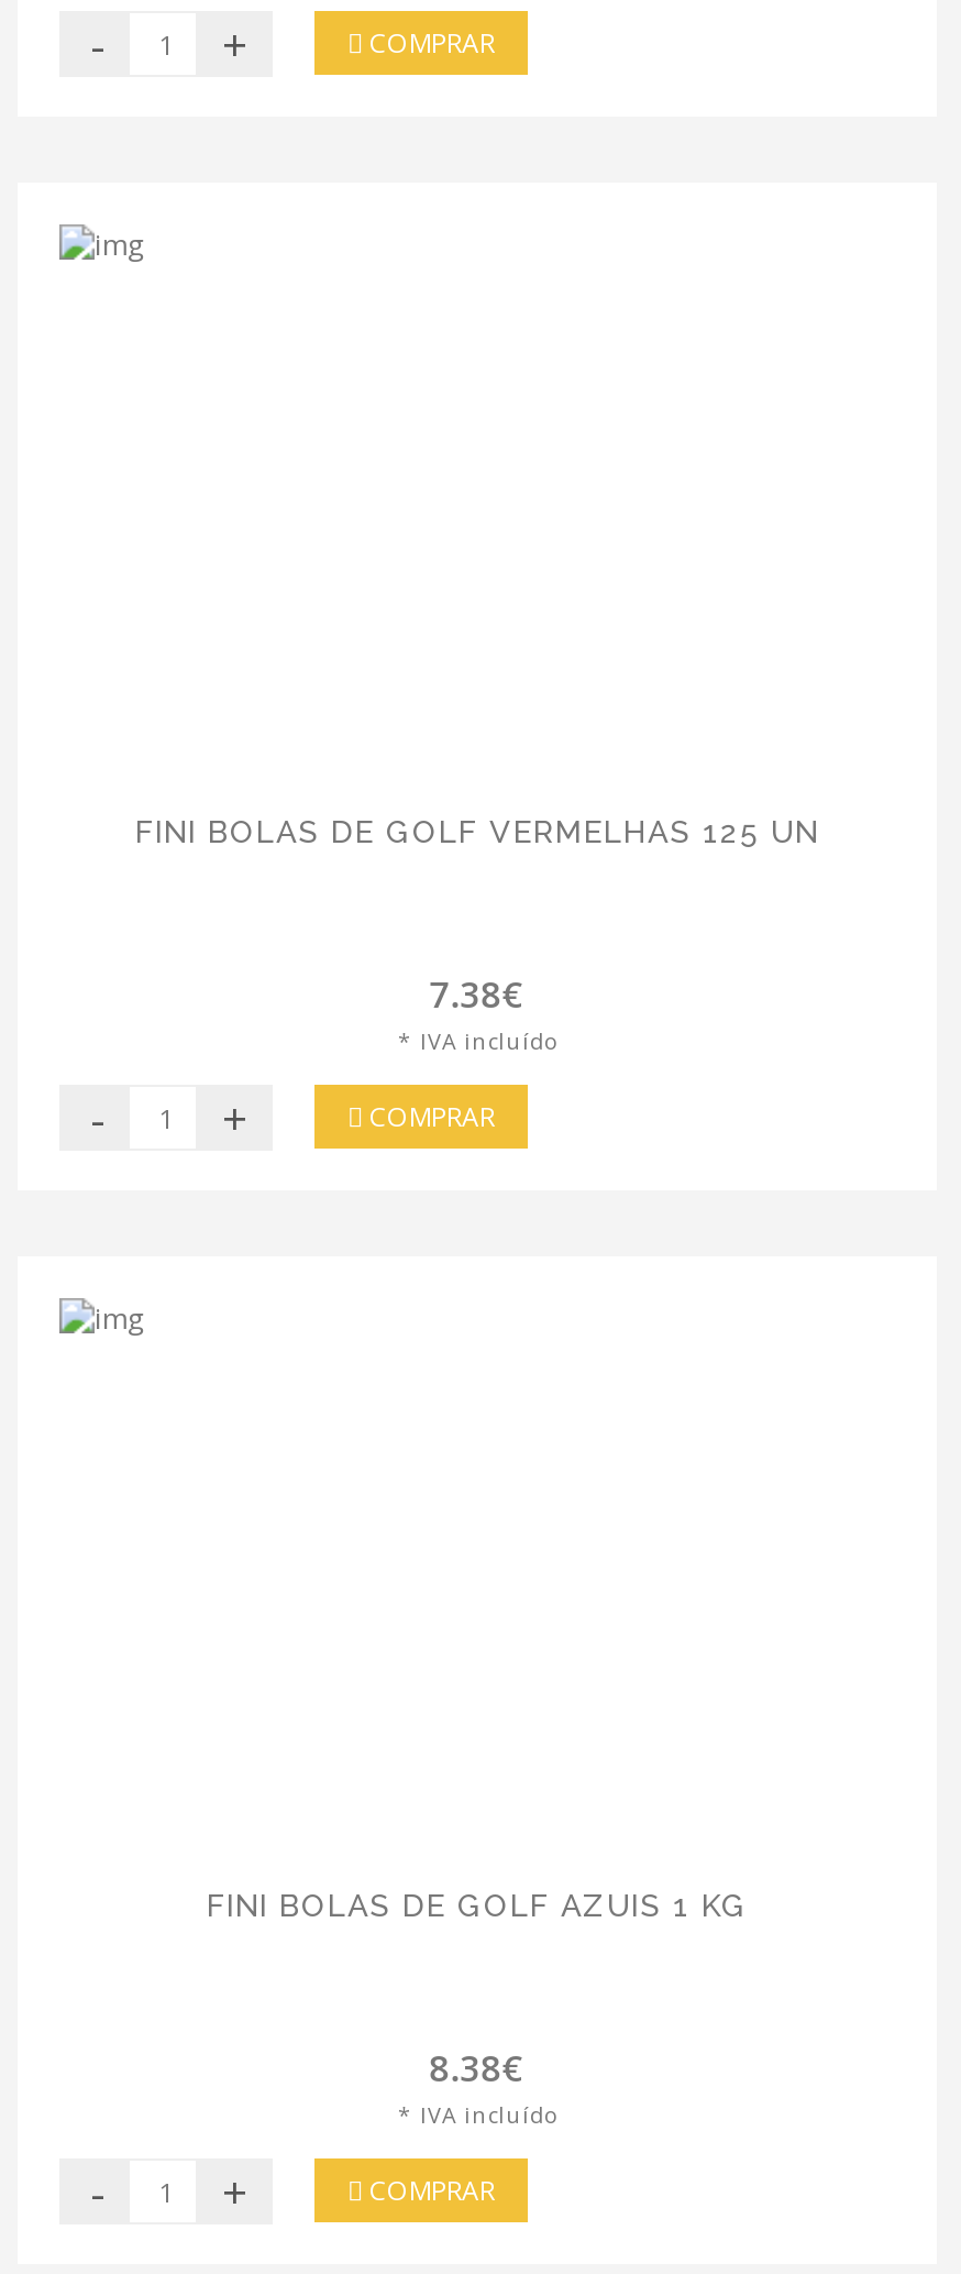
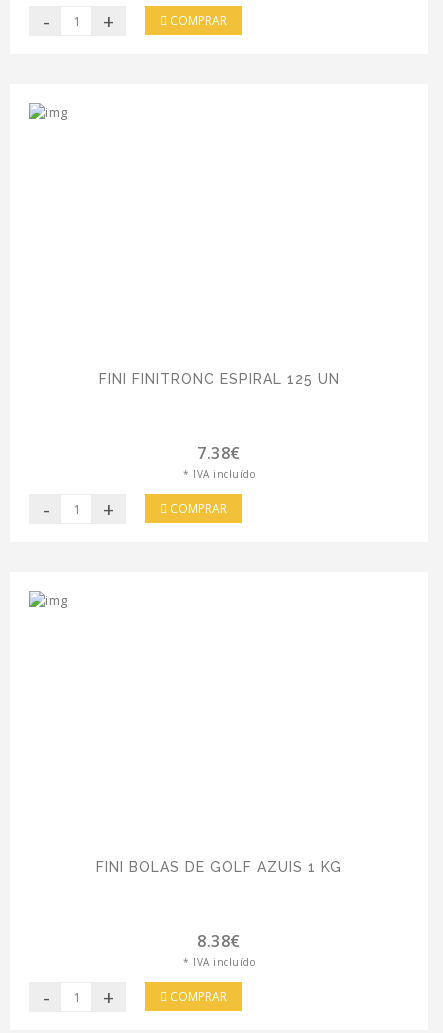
- FINI BOLAS DE GOLF VERMELHAS 125 UN
+ FINI FINITRONC ESPIRAL 125 UN
